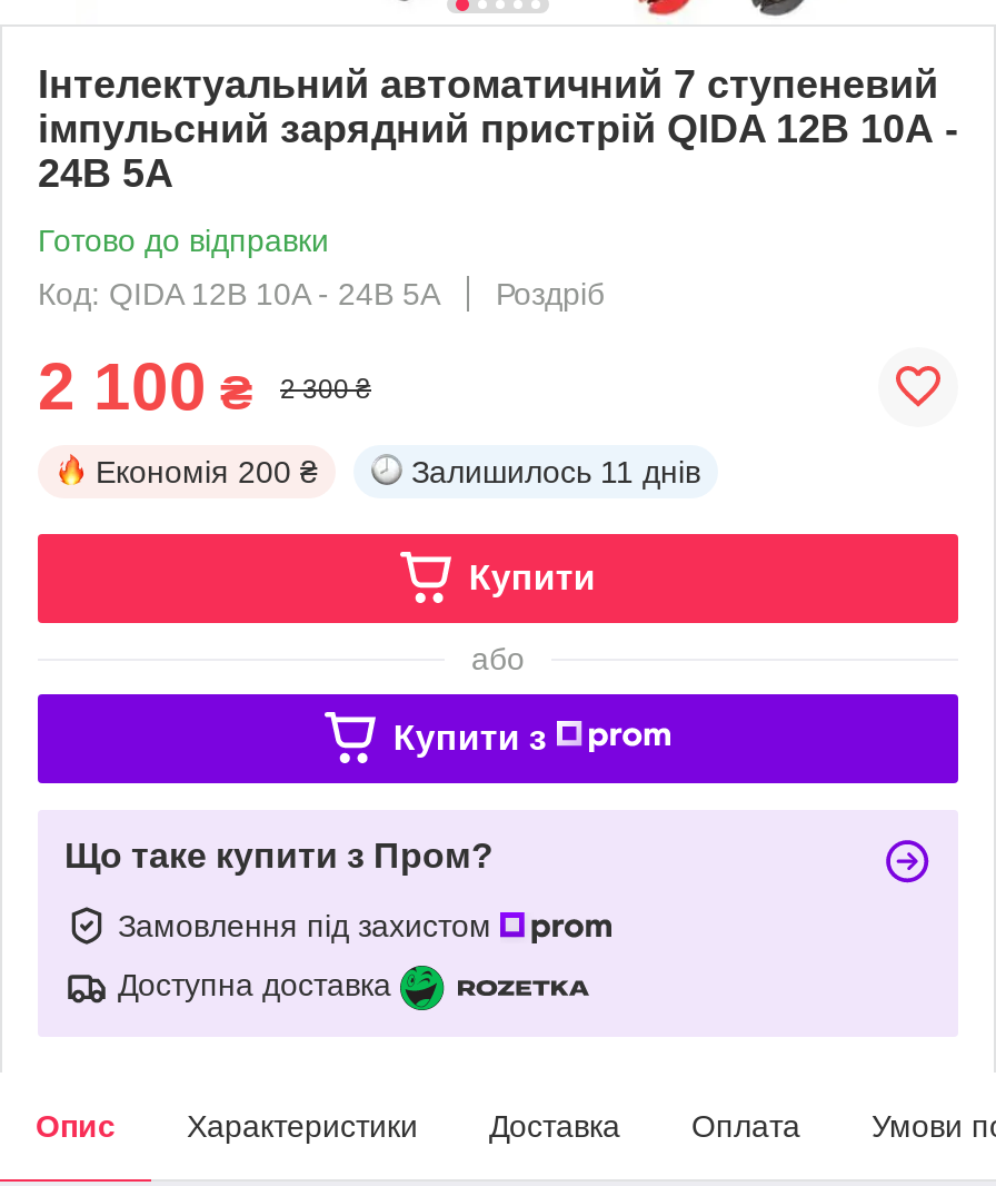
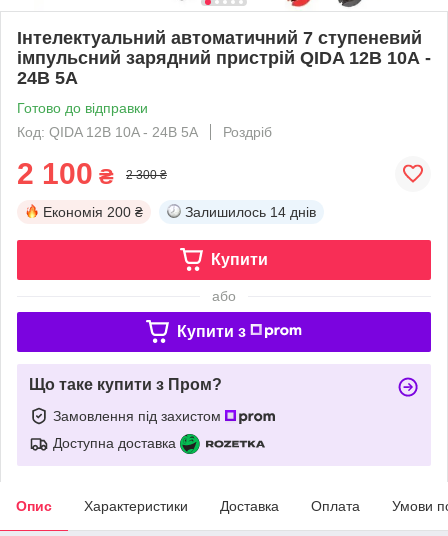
- Залишилось 11 днів
+ Залишилось 14 днів
